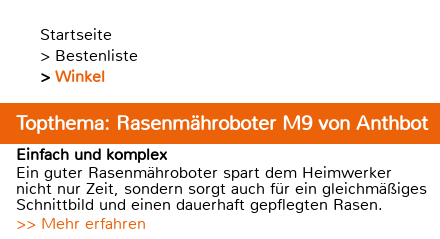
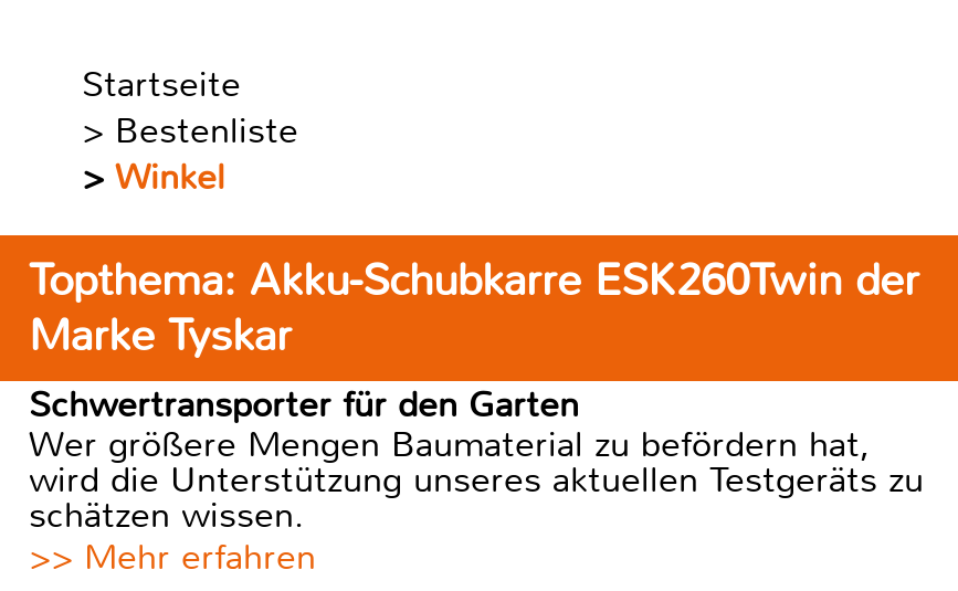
- Topthema: Rasenmähroboter M9 von Anthbot
- Einfach und komplex
- Ein guter Rasenmähroboter spart dem Heimwerker
- nicht nur Zeit, sondern sorgt auch für ein gleichmäßiges
- Schnittbild und einen dauerhaft gepflegten Rasen.
+ Topthema: Akku-Schubkarre ESK260Twin der
+ Marke Tyskar
+ Schwertransporter für den Garten
+ Wer größere Mengen Baumaterial zu befördern hat,
+ wird die Unterstützung unseres aktuellen Testgeräts zu
+ schätzen wissen.
